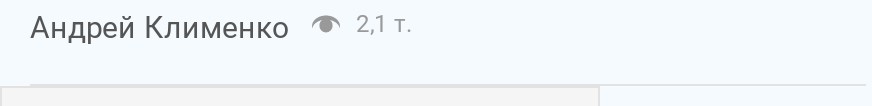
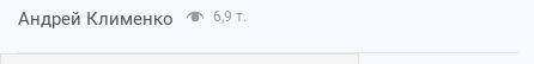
- 2,1 т.
+ 6,9 т.
